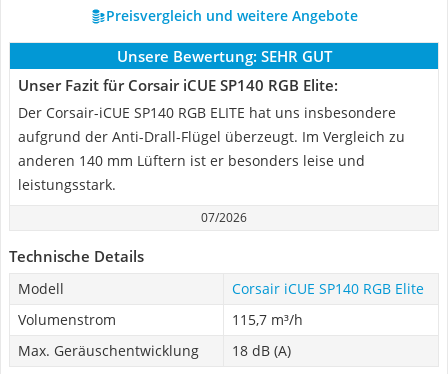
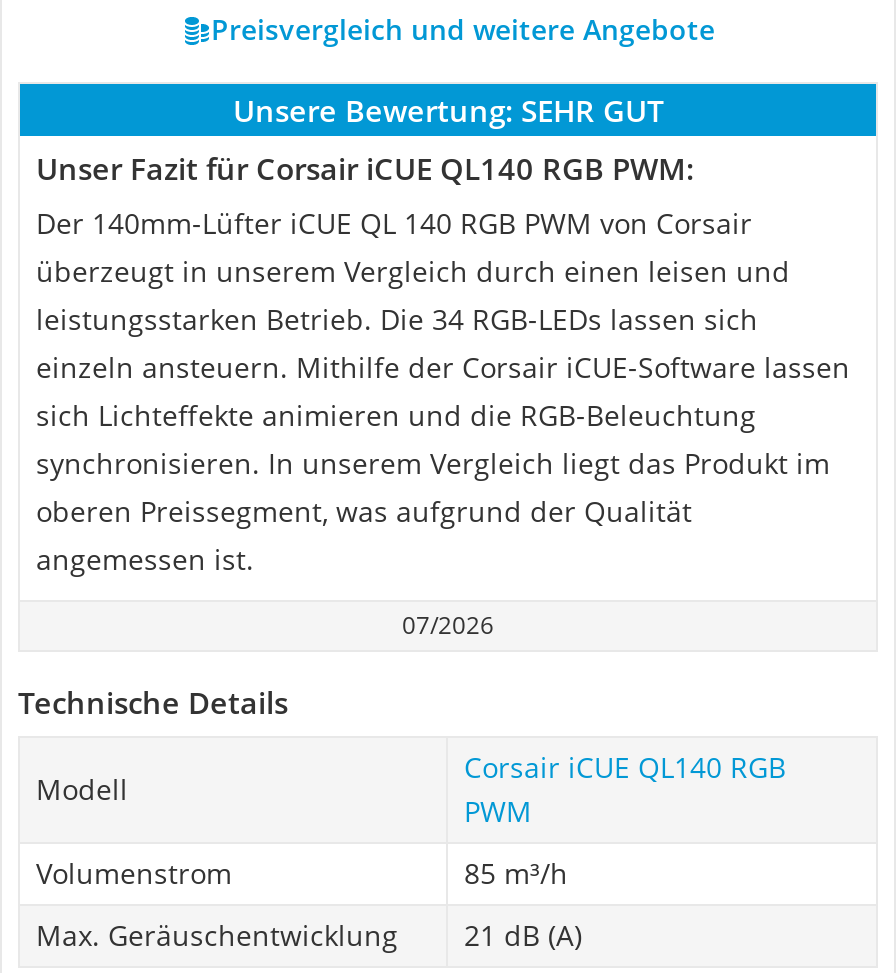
- Unser Fazit für Corsair iCUE SP140 RGB Elite:
- Der Corsair-iCUE SP140 RGB ELITE hat uns insbesondere
- aufgrund der Anti-Drall-Flügel überzeugt. Im Vergleich zu
- anderen 140 mm Lüftern ist er besonders leise und
- leistungsstark.
+ Unser Fazit für Corsair iCUE QL140 RGB PWM:
+ Der 140mm-Lüfter iCUE QL 140 RGB PWM von Corsair
+ überzeugt in unserem Vergleich durch einen leisen und
+ leistungsstarken Betrieb. Die 34 RGB-LEDs lassen sich
+ einzeln ansteuern. Mithilfe der Corsair iCUE-Software lassen
+ sich Lichteffekte animieren und die RGB-Beleuchtung
+ synchronisieren. In unserem Vergleich liegt das Produkt im
+ oberen Preissegment, was aufgrund der Qualität
+ angemessen ist.

- Corsair iCUE SP140 RGB Elite
+ Corsair iCUE QL140 RGB
+ PWM

- 115,7 m³/h
+ 85 m³/h

- Max. Geräuschentwicklung 18 dB (A)
+ Max. Geräuschentwicklung 21 dB (A)
